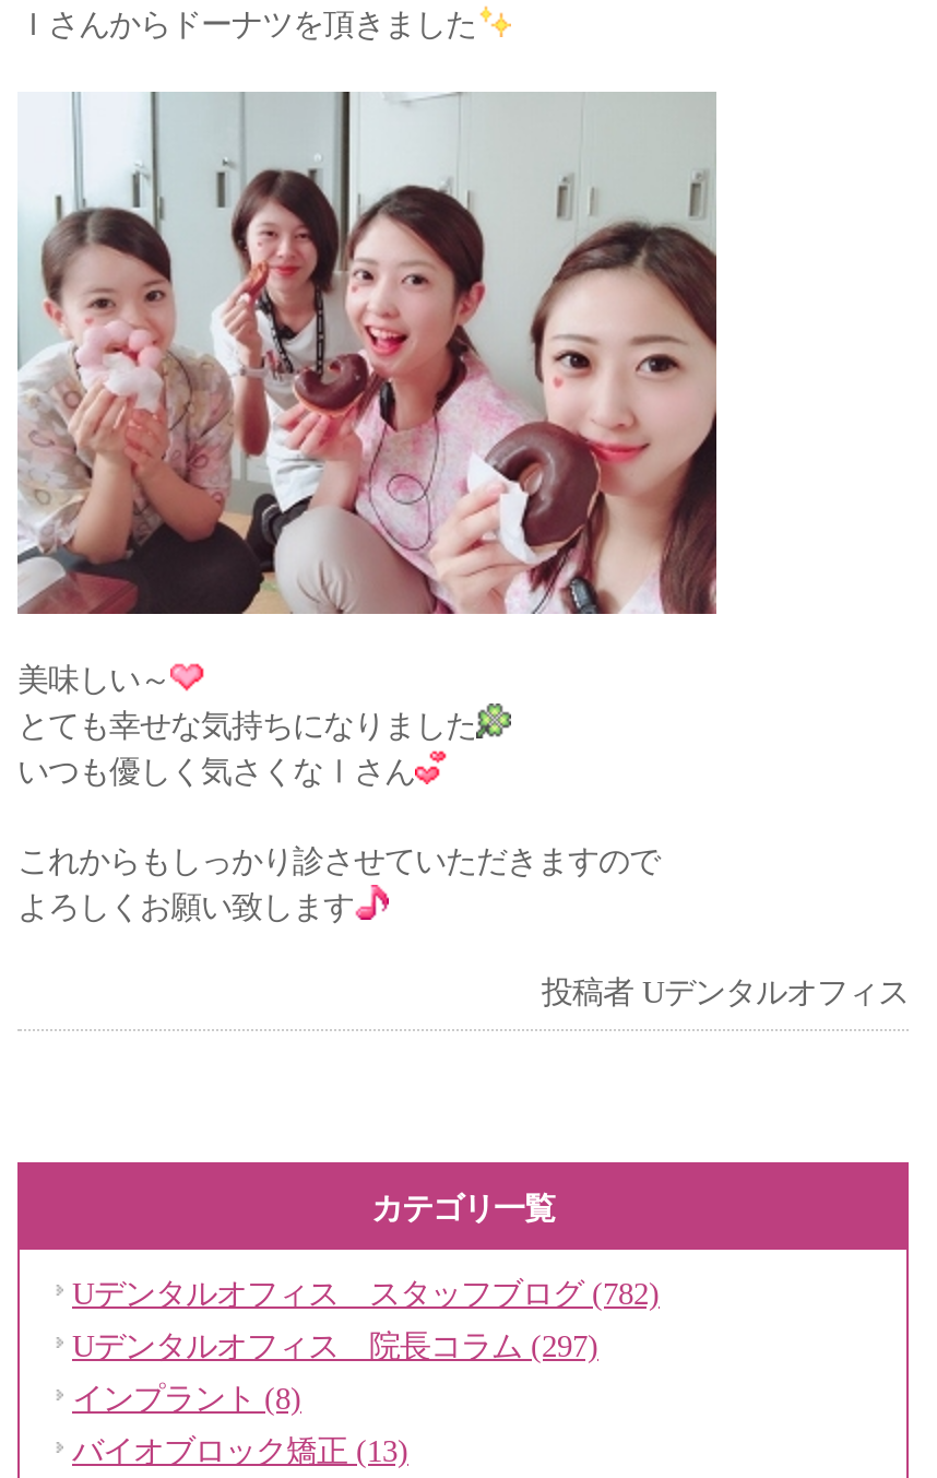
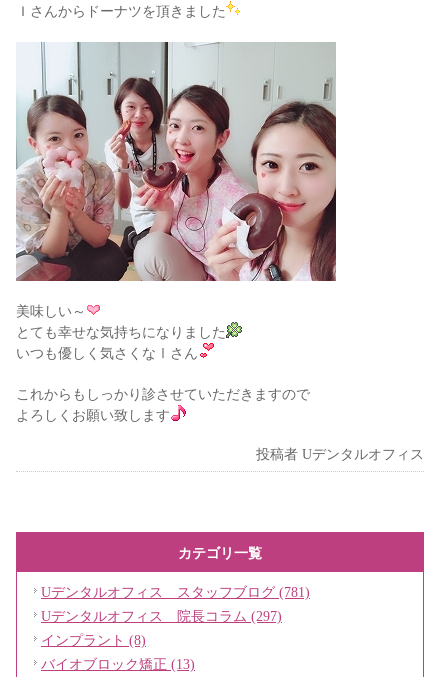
- Uデンタルオフィス スタッフブログ (782)
+ Uデンタルオフィス スタッフブログ (781)
